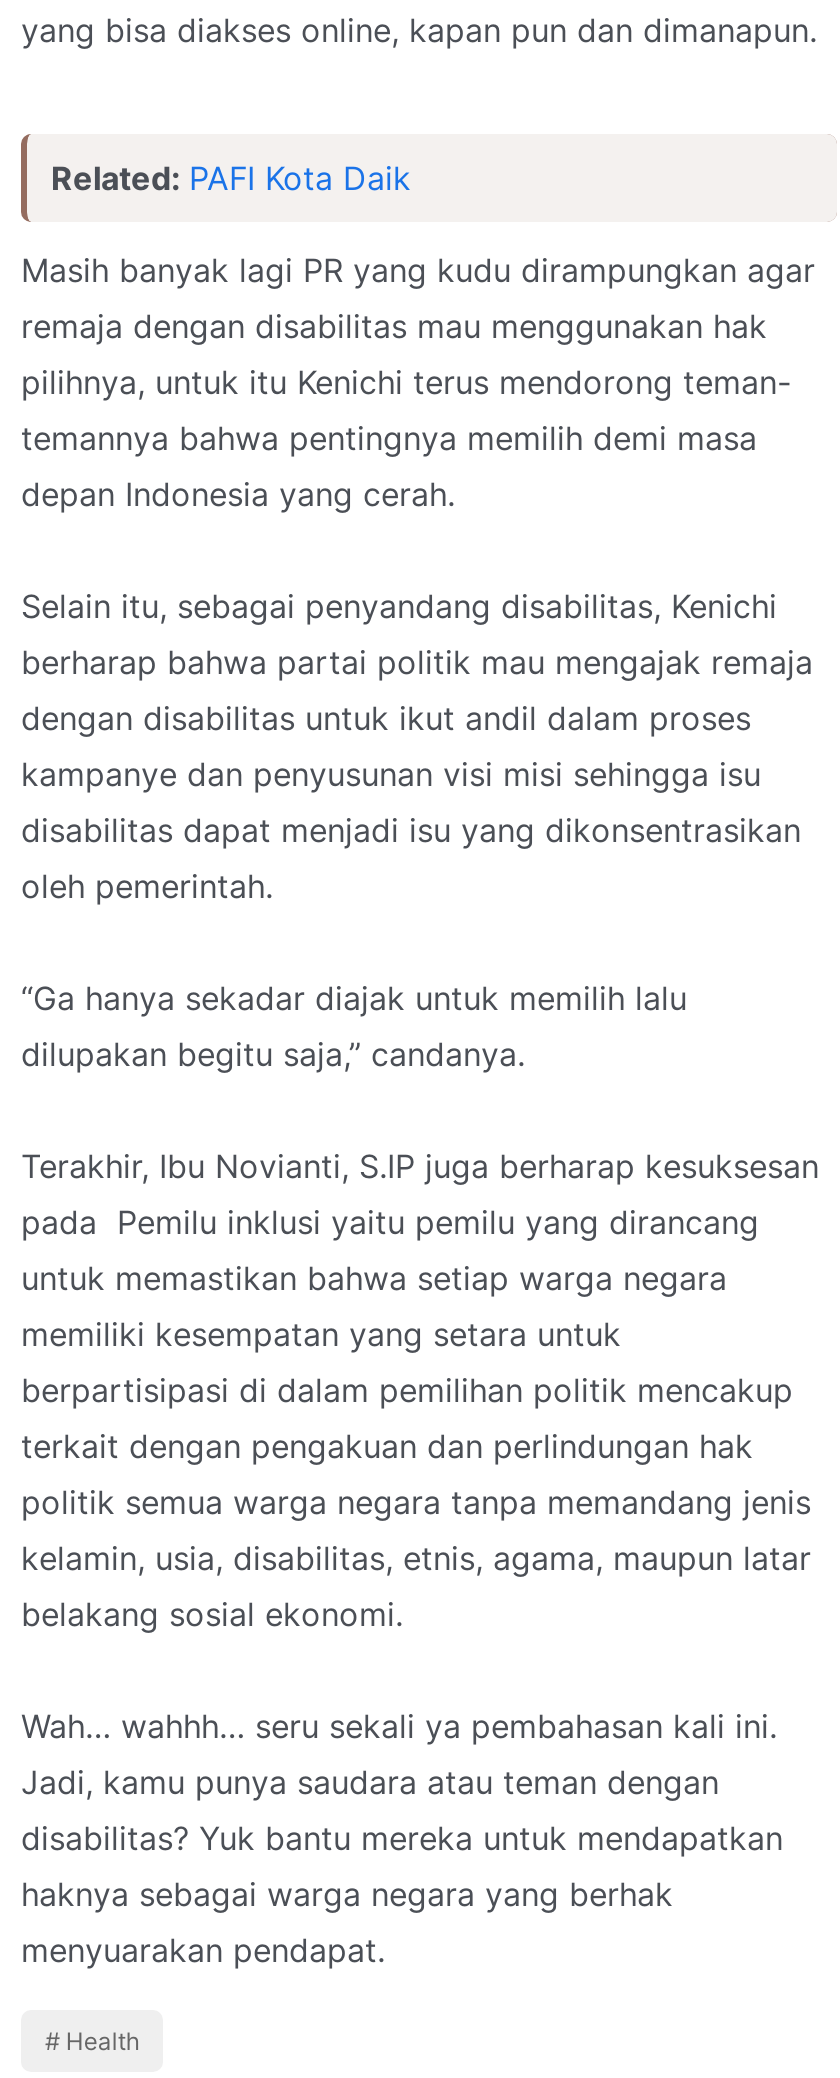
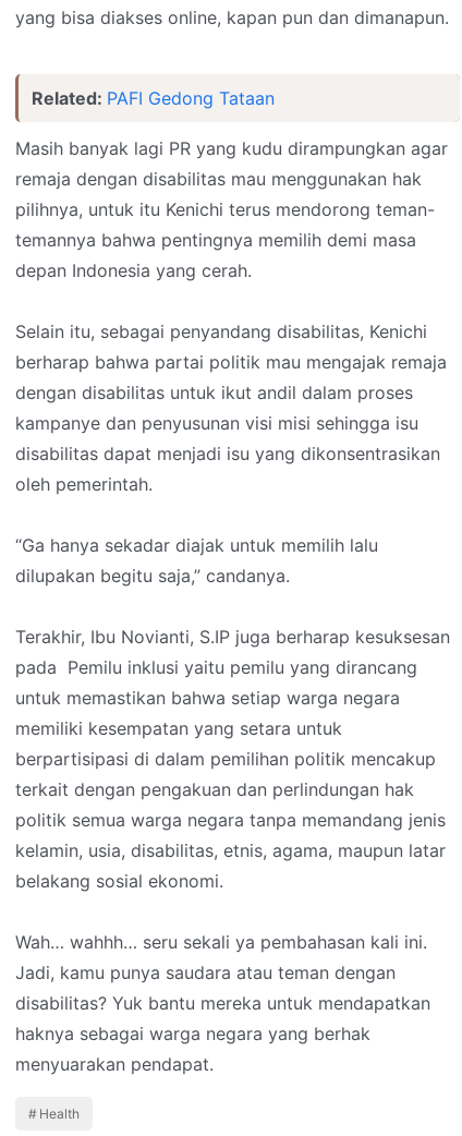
- Related: PAFI Kota Daik
+ Related: PAFI Gedong Tataan
